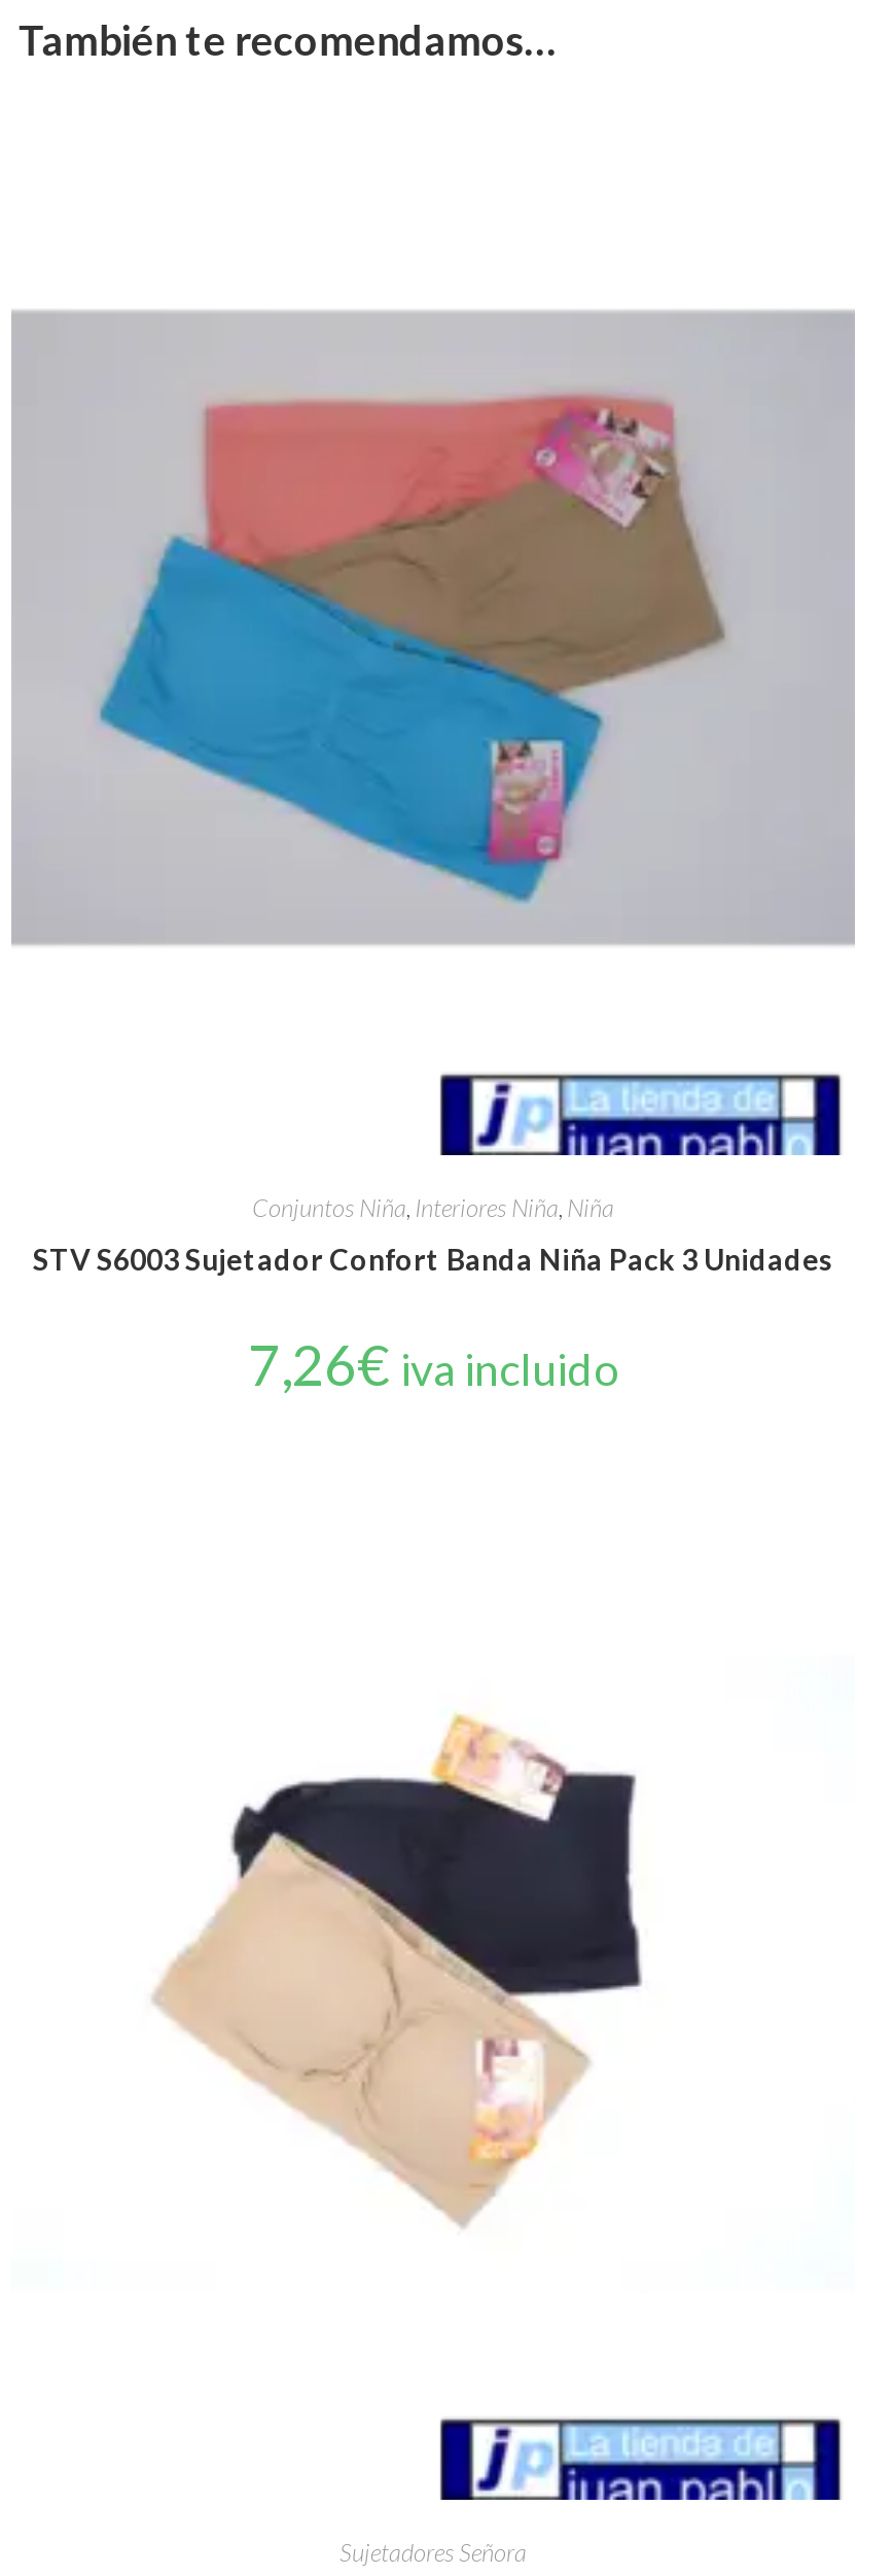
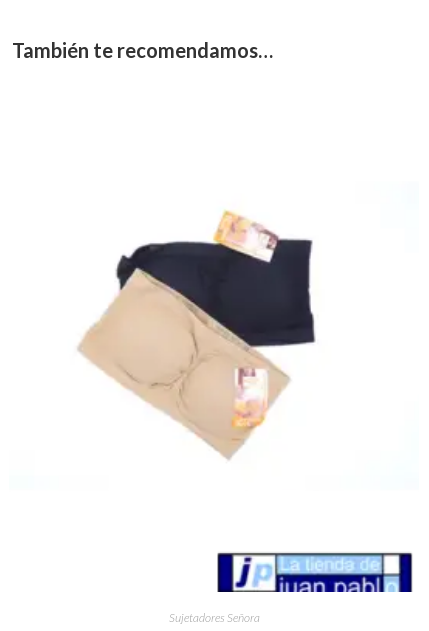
- [image]

- Conjuntos Niña, Interiores Niña, Niña
- STV S6003 Sujetador Confort Banda Niña Pack 3 Unidades
- 7,26€ iva incluido
